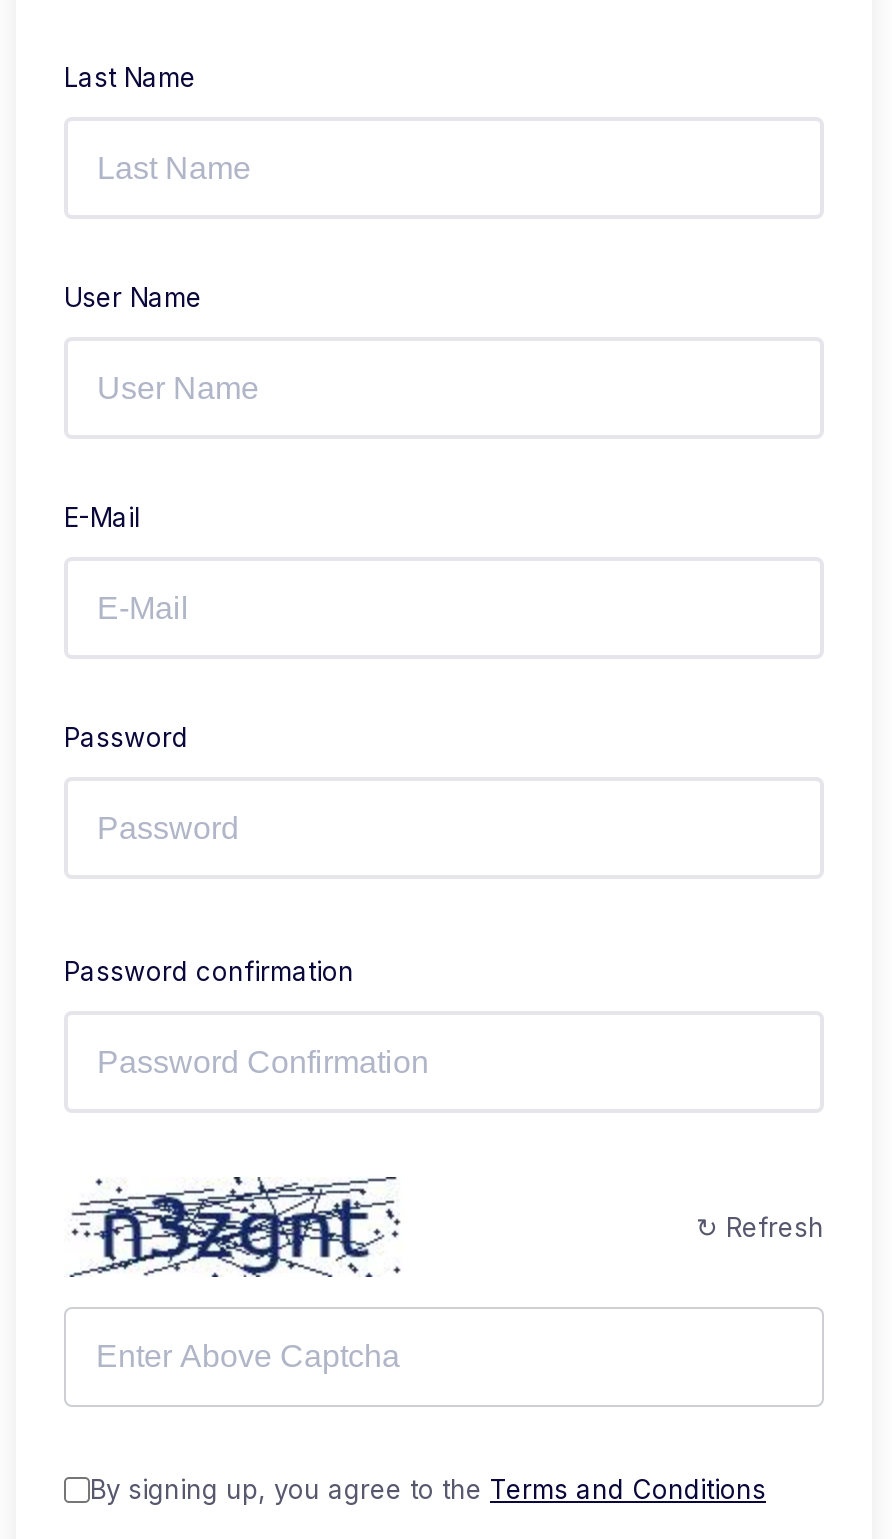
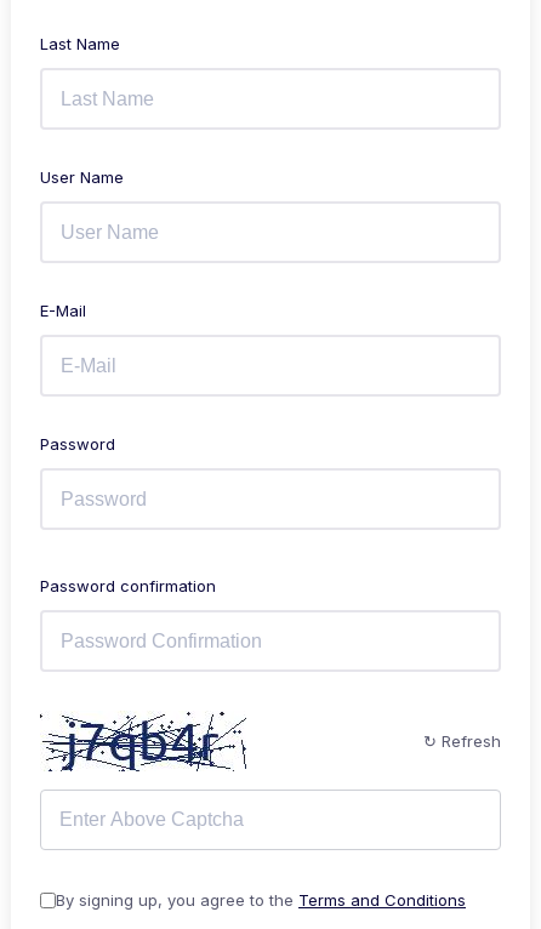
- [image]
+ [image]
